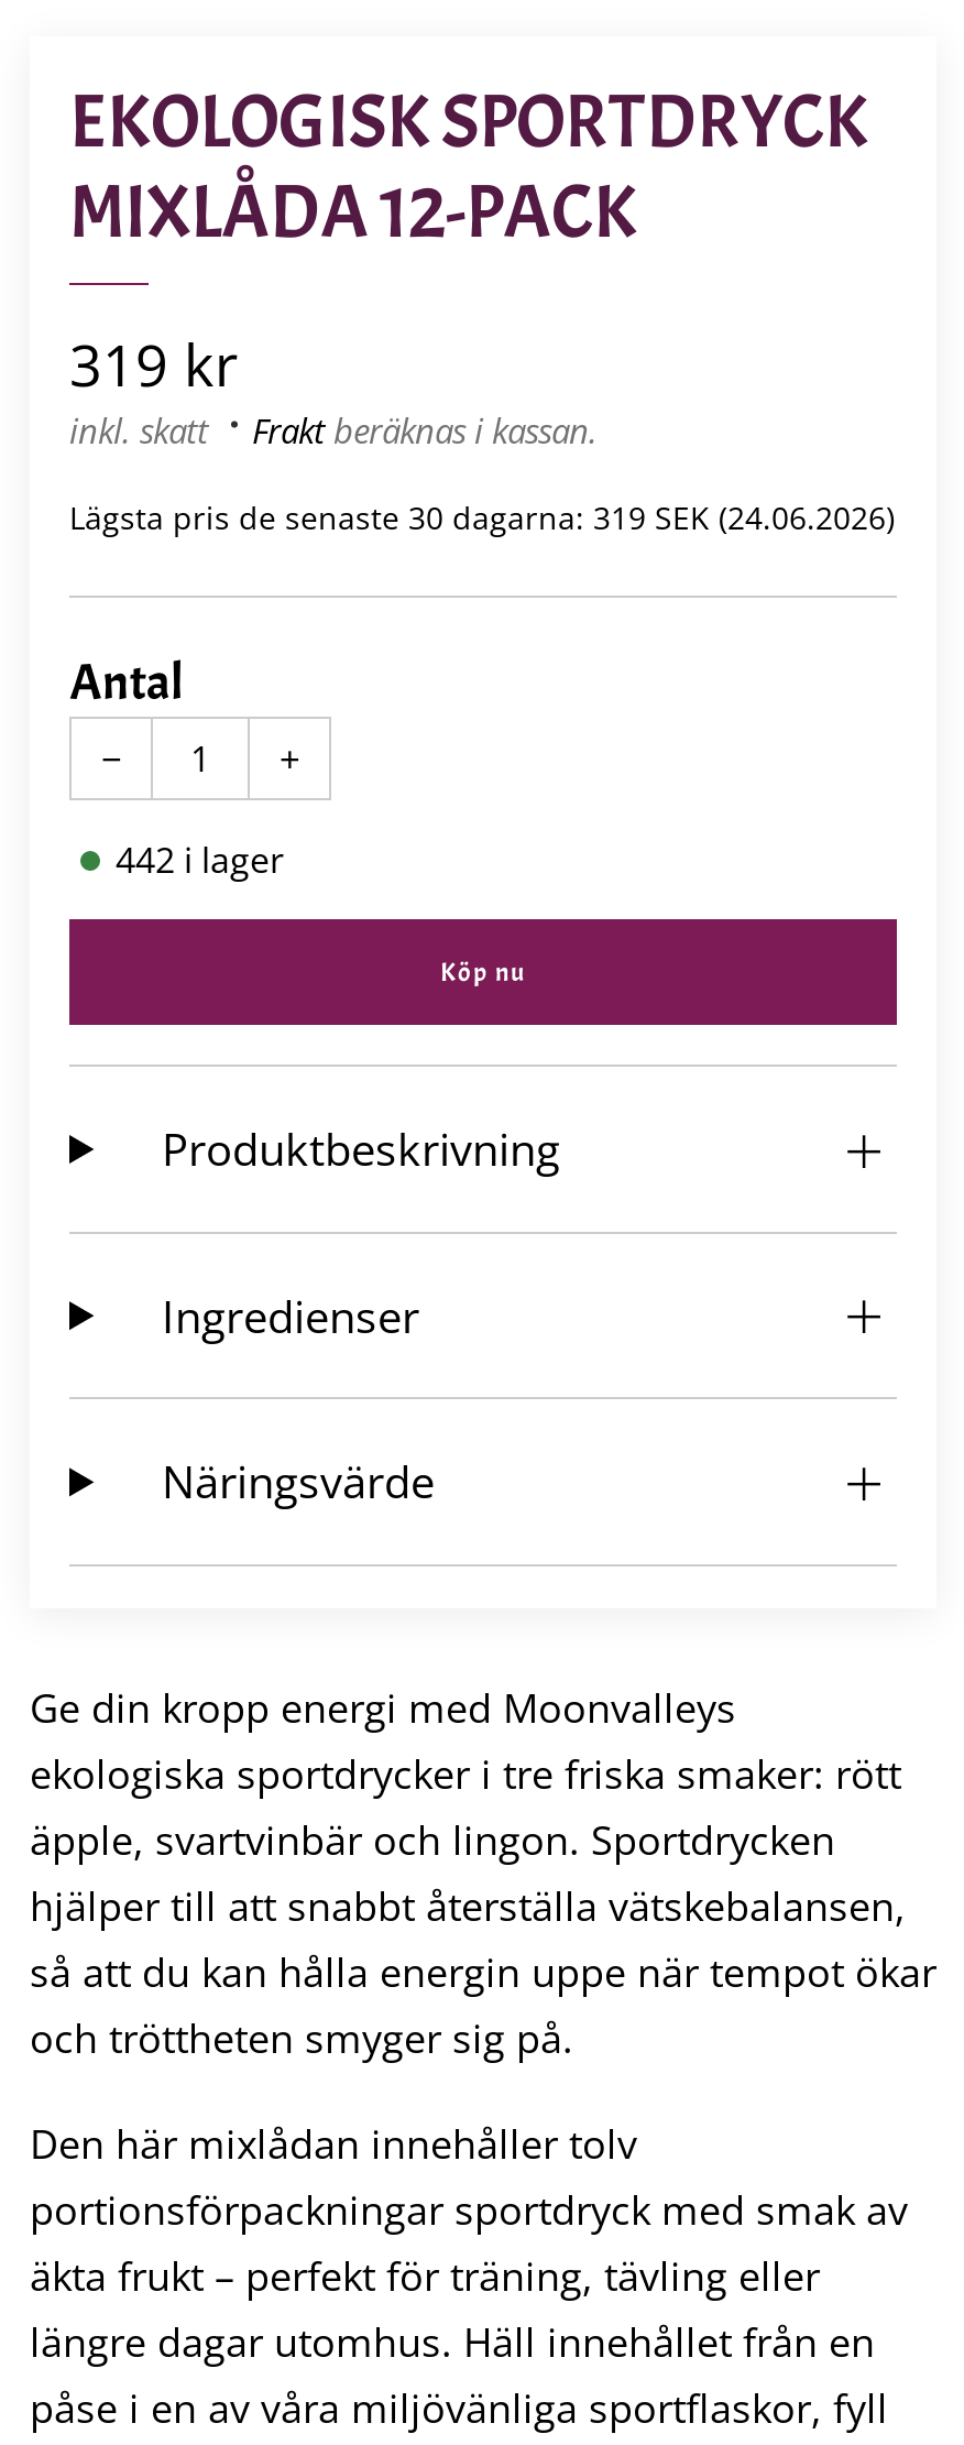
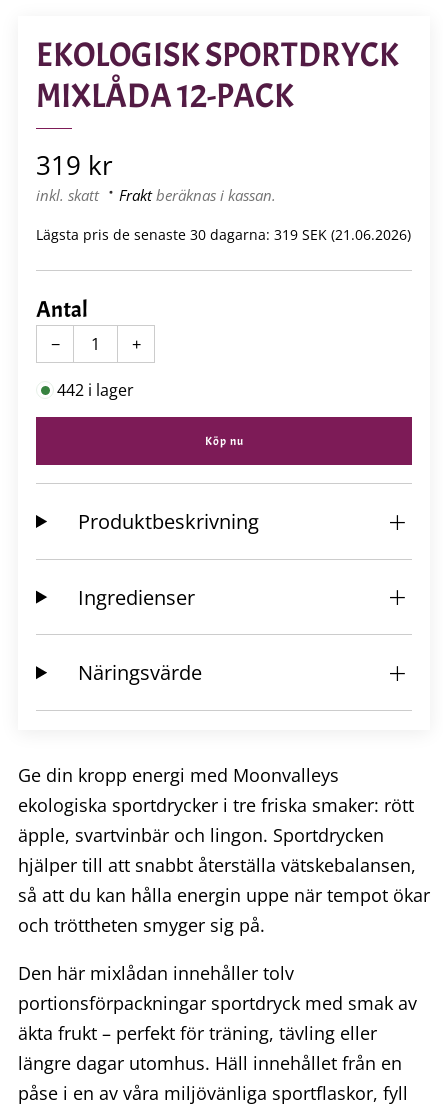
- Lägsta pris de senaste 30 dagarna: 319 SEK (24.06.2026)
+ Lägsta pris de senaste 30 dagarna: 319 SEK (21.06.2026)
